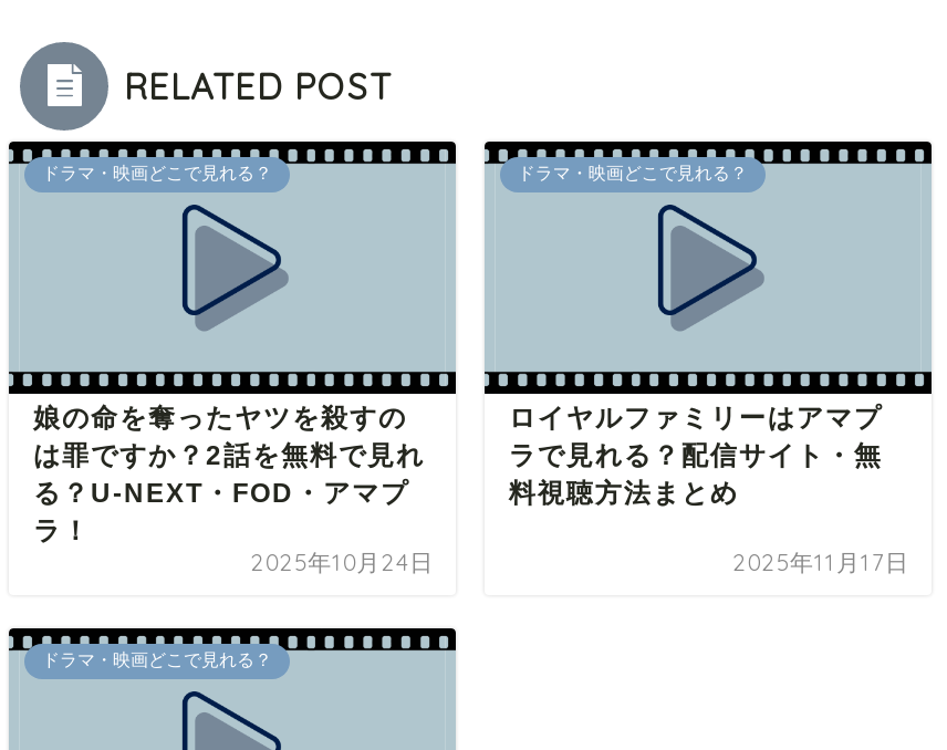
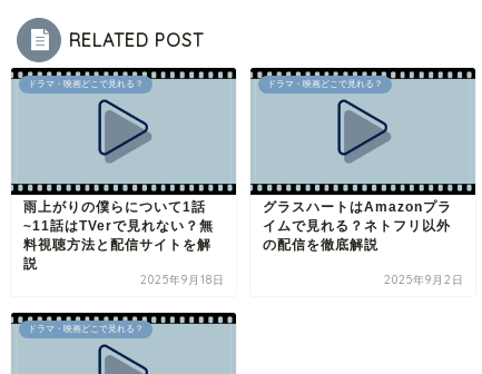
- 娘の命を奪ったヤツを殺すの
- は罪ですか？2話を無料で見れ
- る？U-NEXT・FOD・アマプ
- ラ！
- 2025年10月24日
+ 雨上がりの僕らについて1話
+ ~11話はTVerで見れない？無
+ 料視聴方法と配信サイトを解
+ 説
+ 2025年9月18日

- ロイヤルファミリーはアマプ
- ラで見れる？配信サイト・無
- 料視聴方法まとめ
+ グラスハートはAmazonプラ
+ イムで見れる？ネトフリ以外
+ の配信を徹底解説

- 2025年11月17日
+ 2025年9月2日
